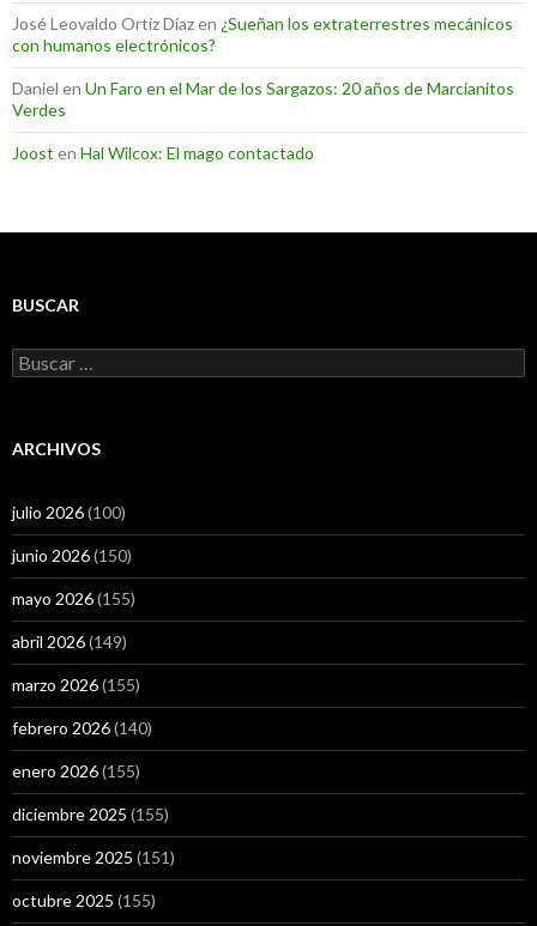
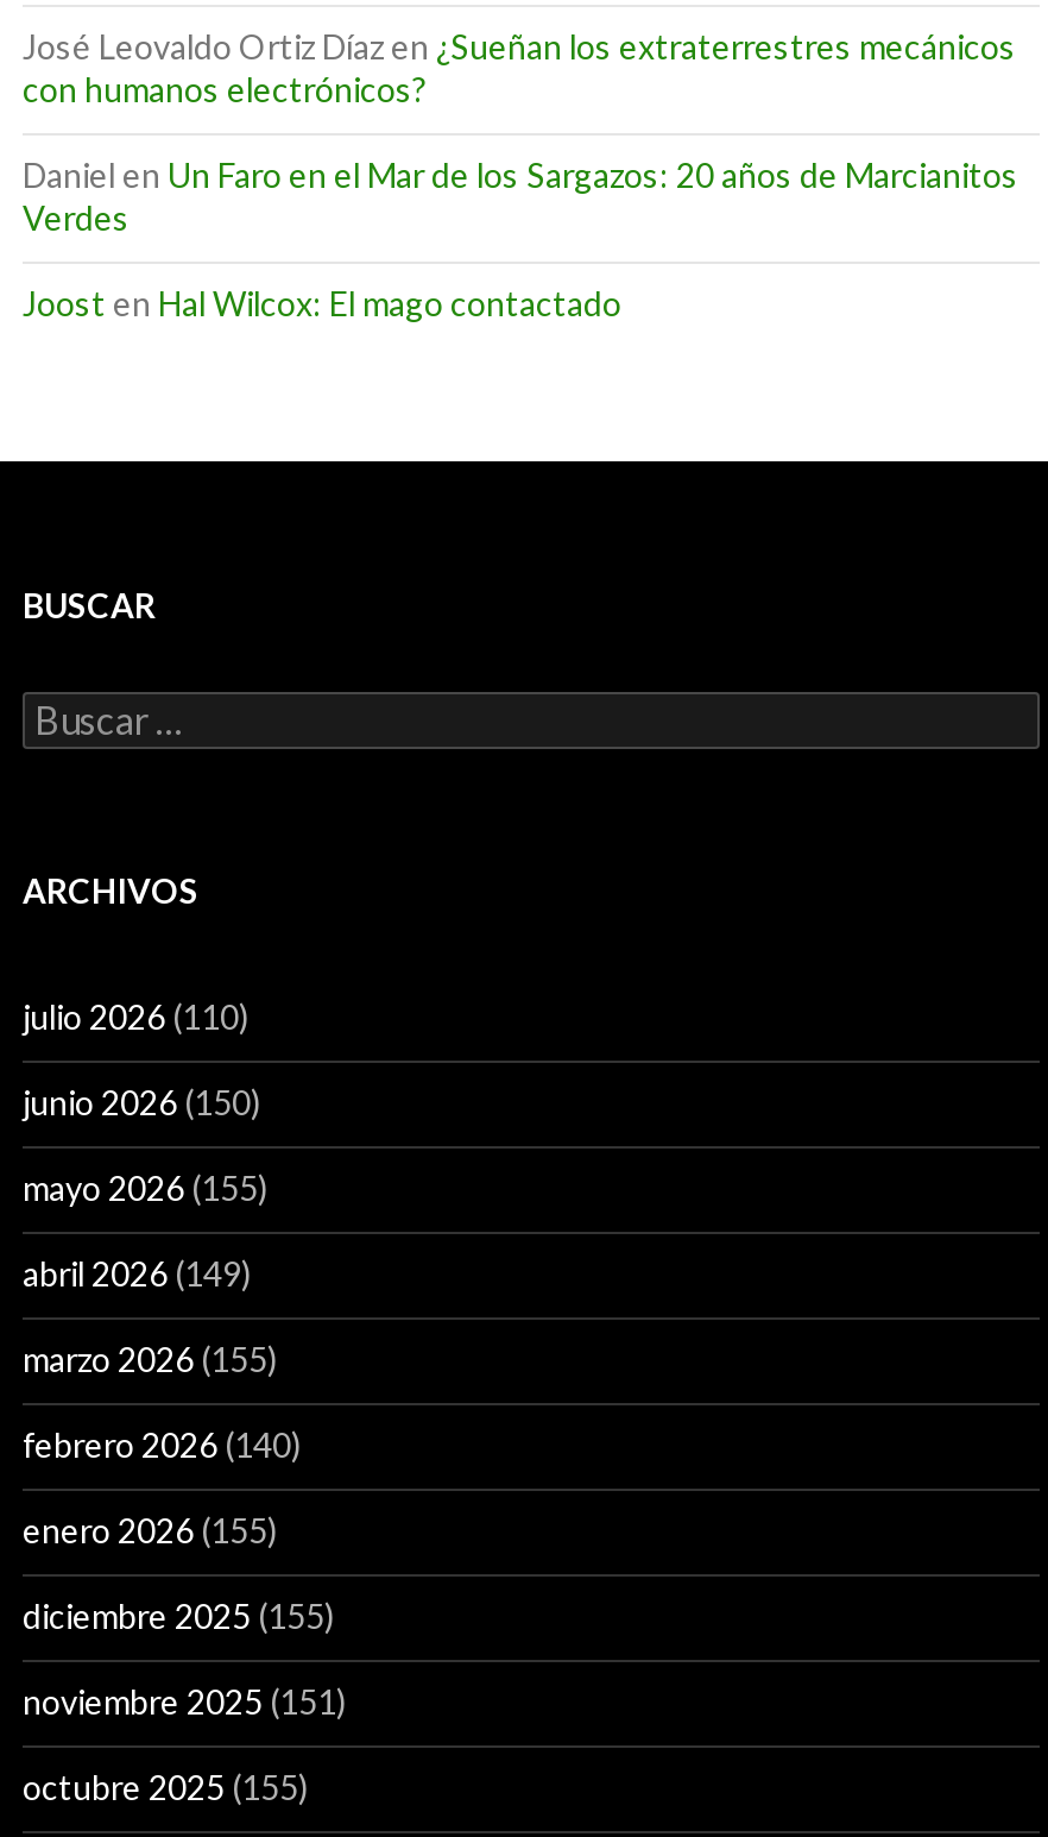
- julio 2026 (100)
+ julio 2026 (110)
